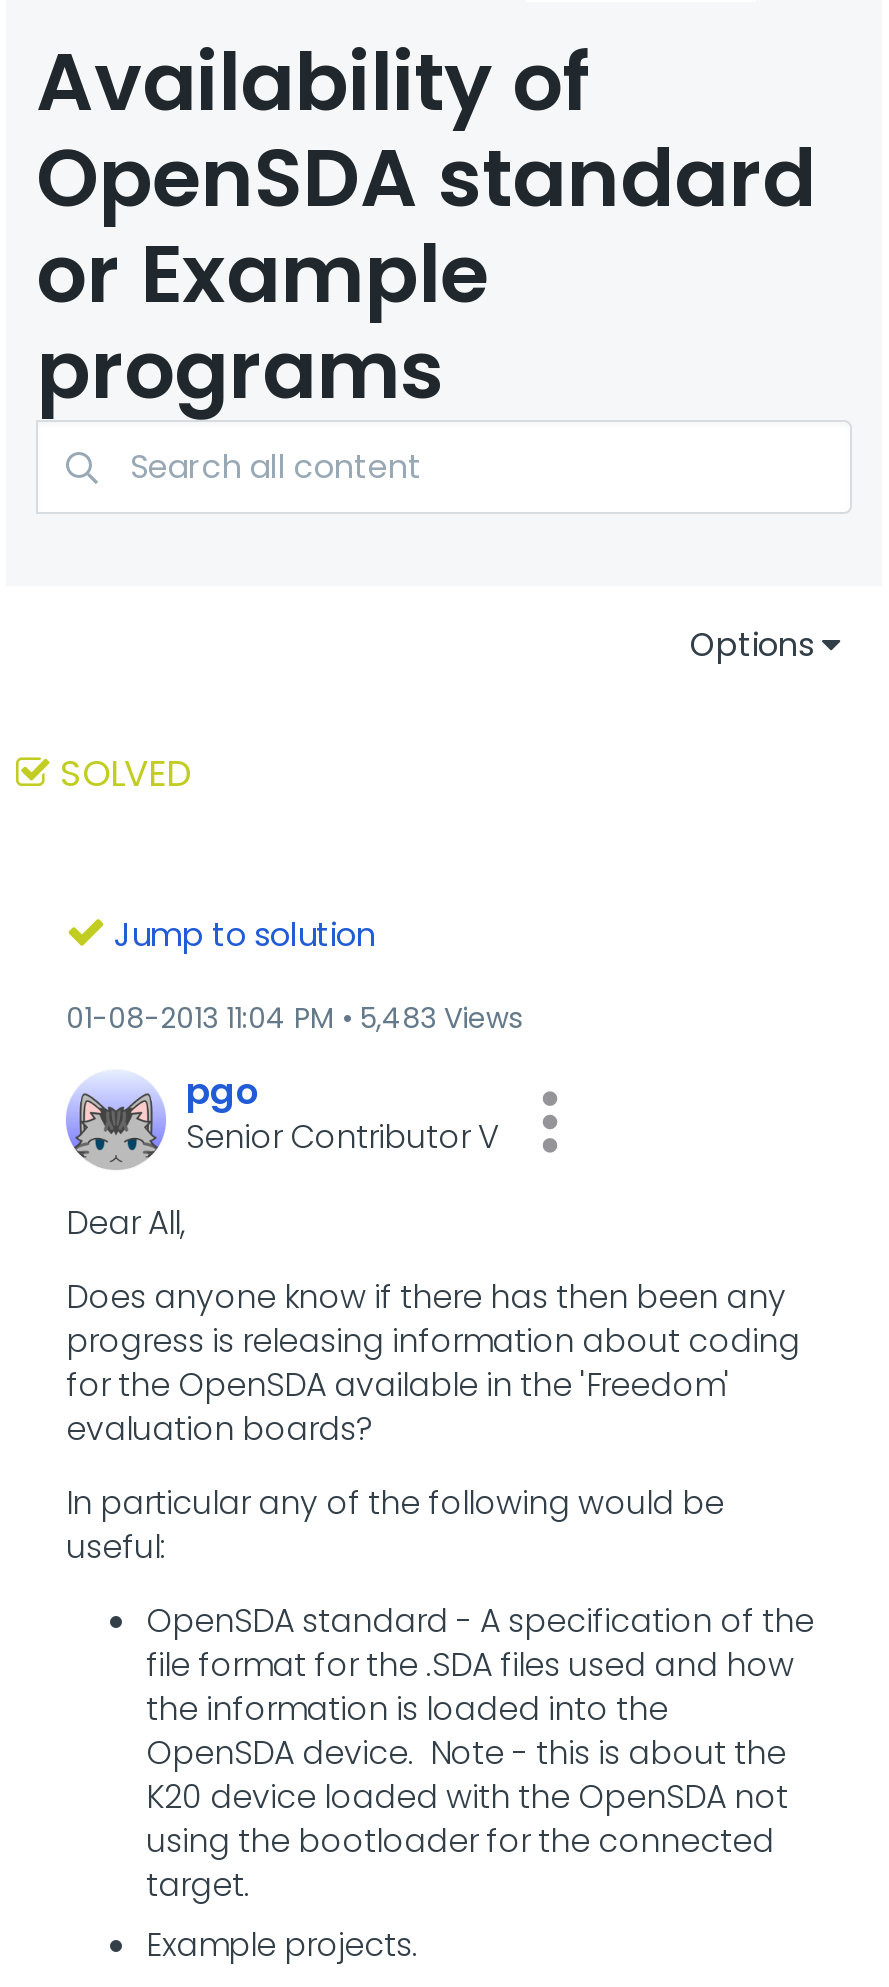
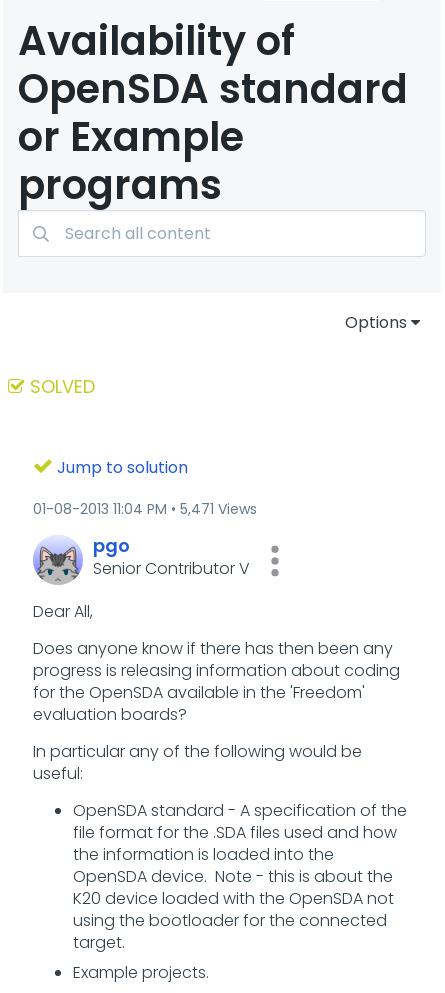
- 01-08-2013 11:04 PM 5,483 Views
+ 01-08-2013 11:04 PM 5,471 Views
